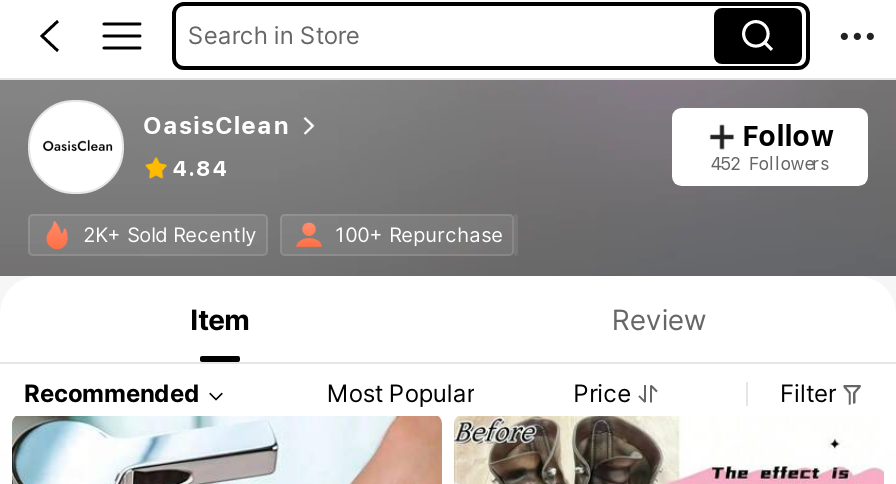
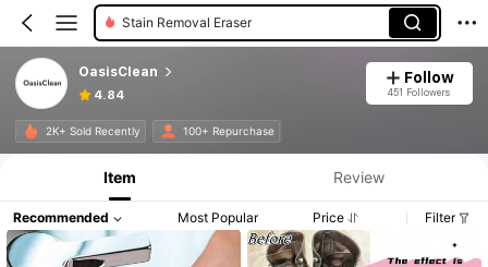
- Search in Store
+ Stain Removal Eraser

- 452 Followers
+ 451 Followers
